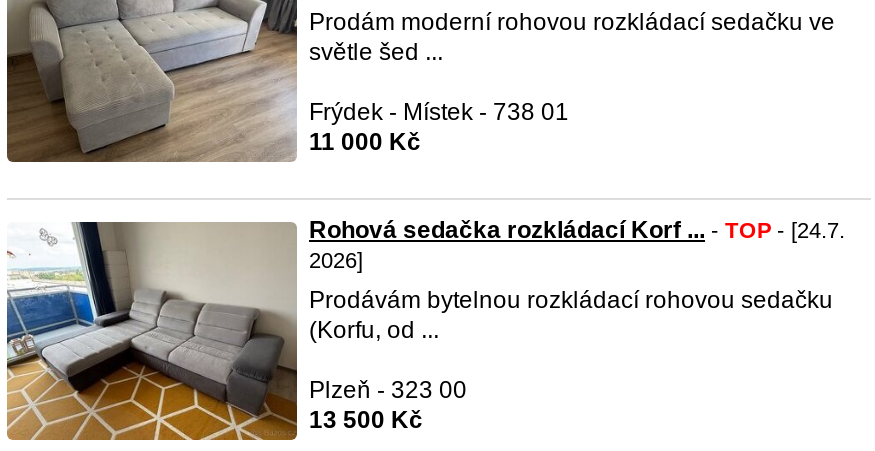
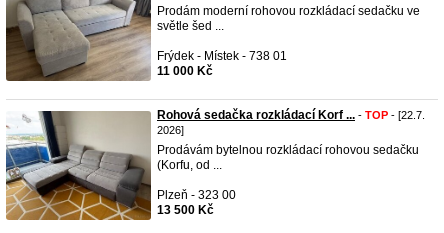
- Rohová sedačka rozkládací Korf ... - TOP - [24.7.
+ Rohová sedačka rozkládací Korf ... - TOP - [22.7.
